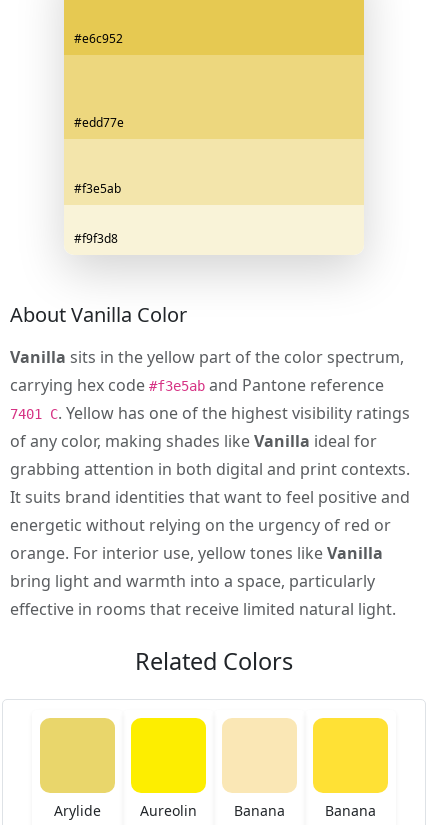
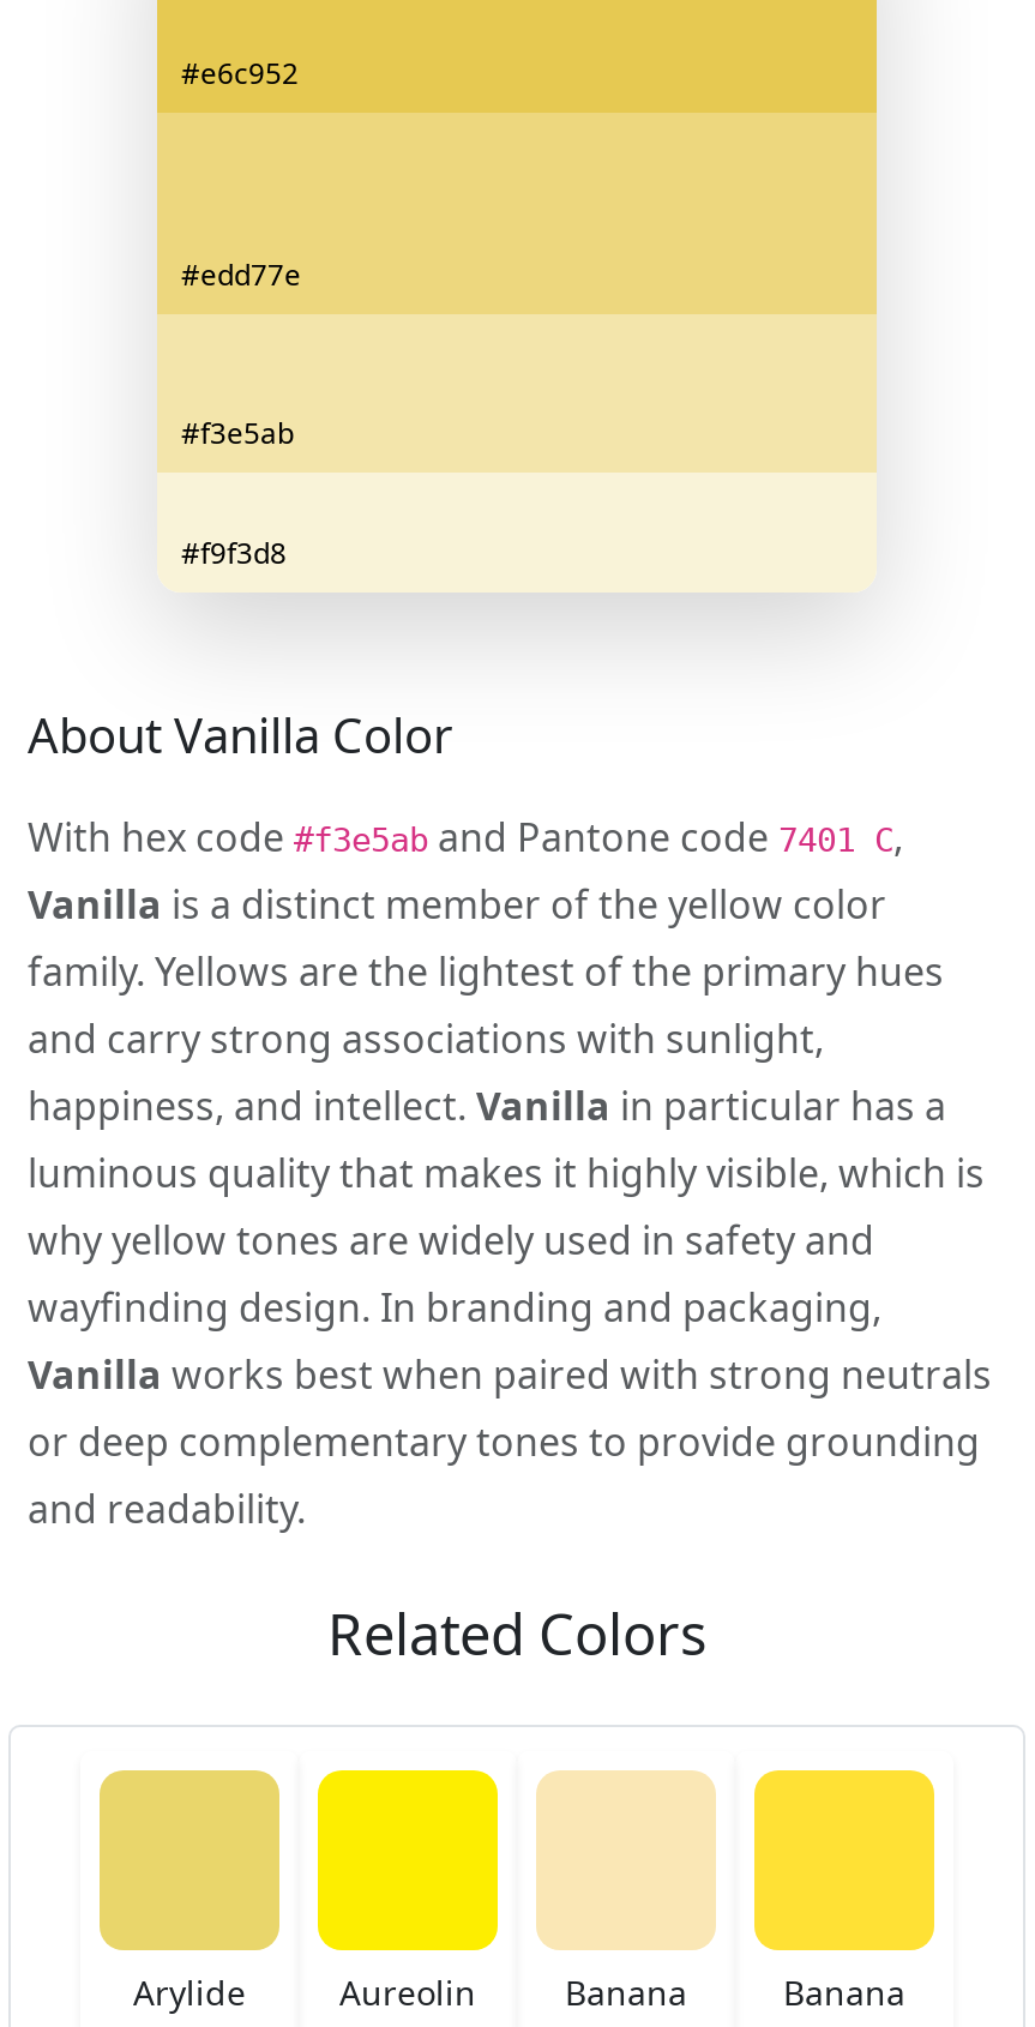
- Vanilla sits in the yellow part of the color spectrum,
- carrying hex code #f3e5ab and Pantone reference
- 7401 C. Yellow has one of the highest visibility ratings
- of any color, making shades like Vanilla ideal for
- grabbing attention in both digital and print contexts.
- It suits brand identities that want to feel positive and
- energetic without relying on the urgency of red or
- orange. For interior use, yellow tones like Vanilla
- bring light and warmth into a space, particularly
- effective in rooms that receive limited natural light.
+ With hex code #f3e5ab and Pantone code 7401 C,
+ Vanilla is a distinct member of the yellow color
+ family. Yellows are the lightest of the primary hues
+ and carry strong associations with sunlight,
+ happiness, and intellect. Vanilla in particular has a
+ luminous quality that makes it highly visible, which is
+ why yellow tones are widely used in safety and
+ wayfinding design. In branding and packaging,
+ Vanilla works best when paired with strong neutrals
+ or deep complementary tones to provide grounding
+ and readability.
